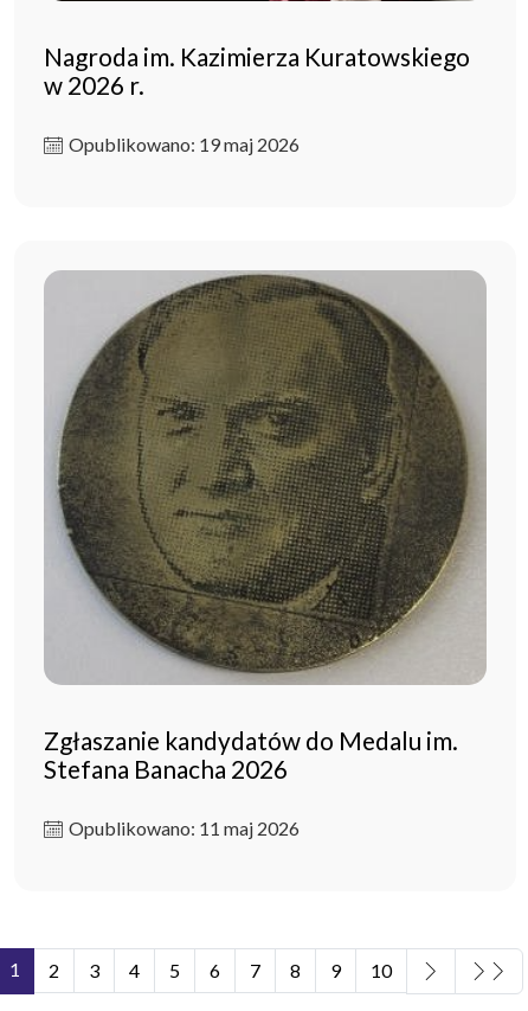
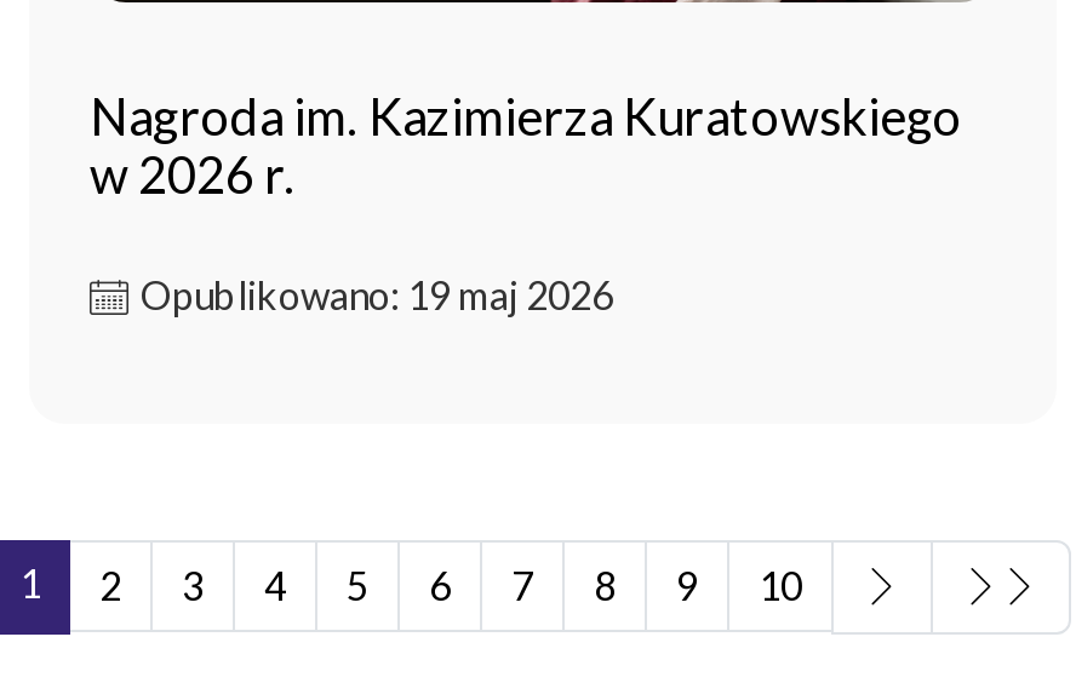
- [image]
- Zgłaszanie kandydatów do Medalu im.
- Stefana Banacha 2026
- Opublikowano: 11 maj 2026
